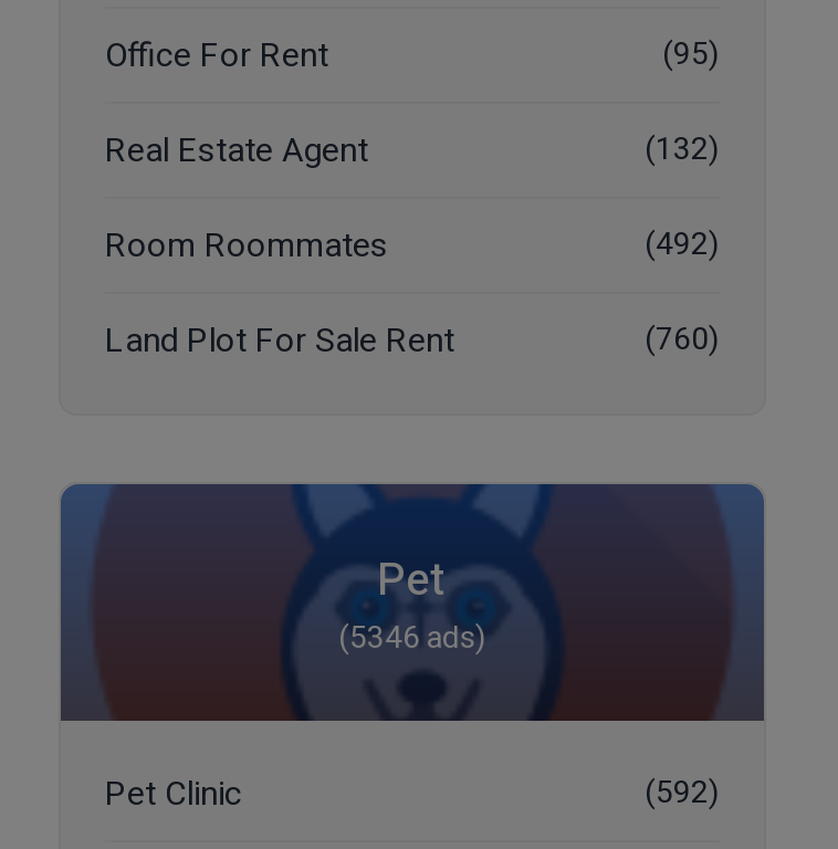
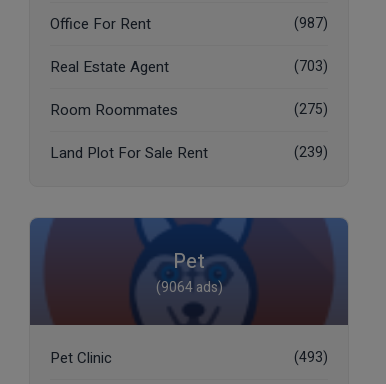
- (95)
+ (987)

- (132)
+ (703)

- (492)
+ (275)

- (760)
+ (239)

- (5346 ads)
+ (9064 ads)

- (592)
+ (493)
